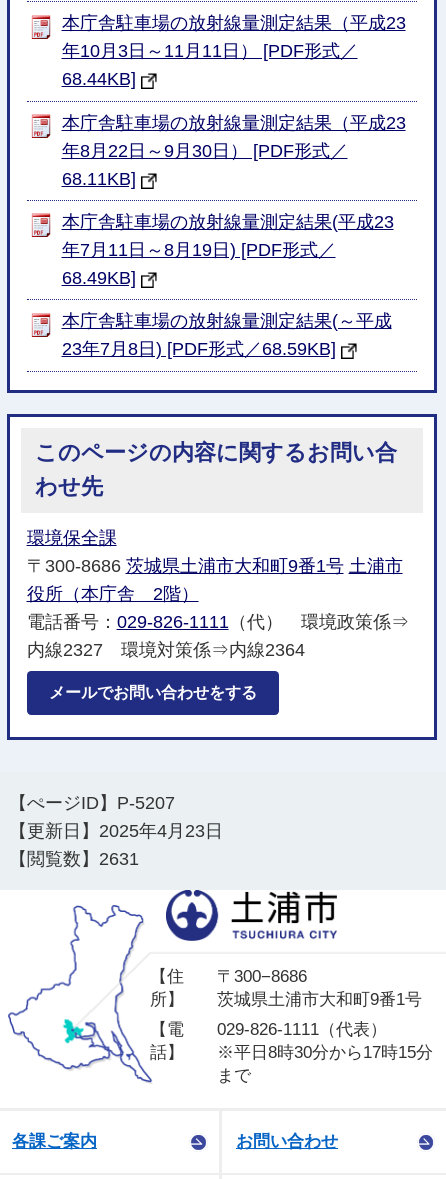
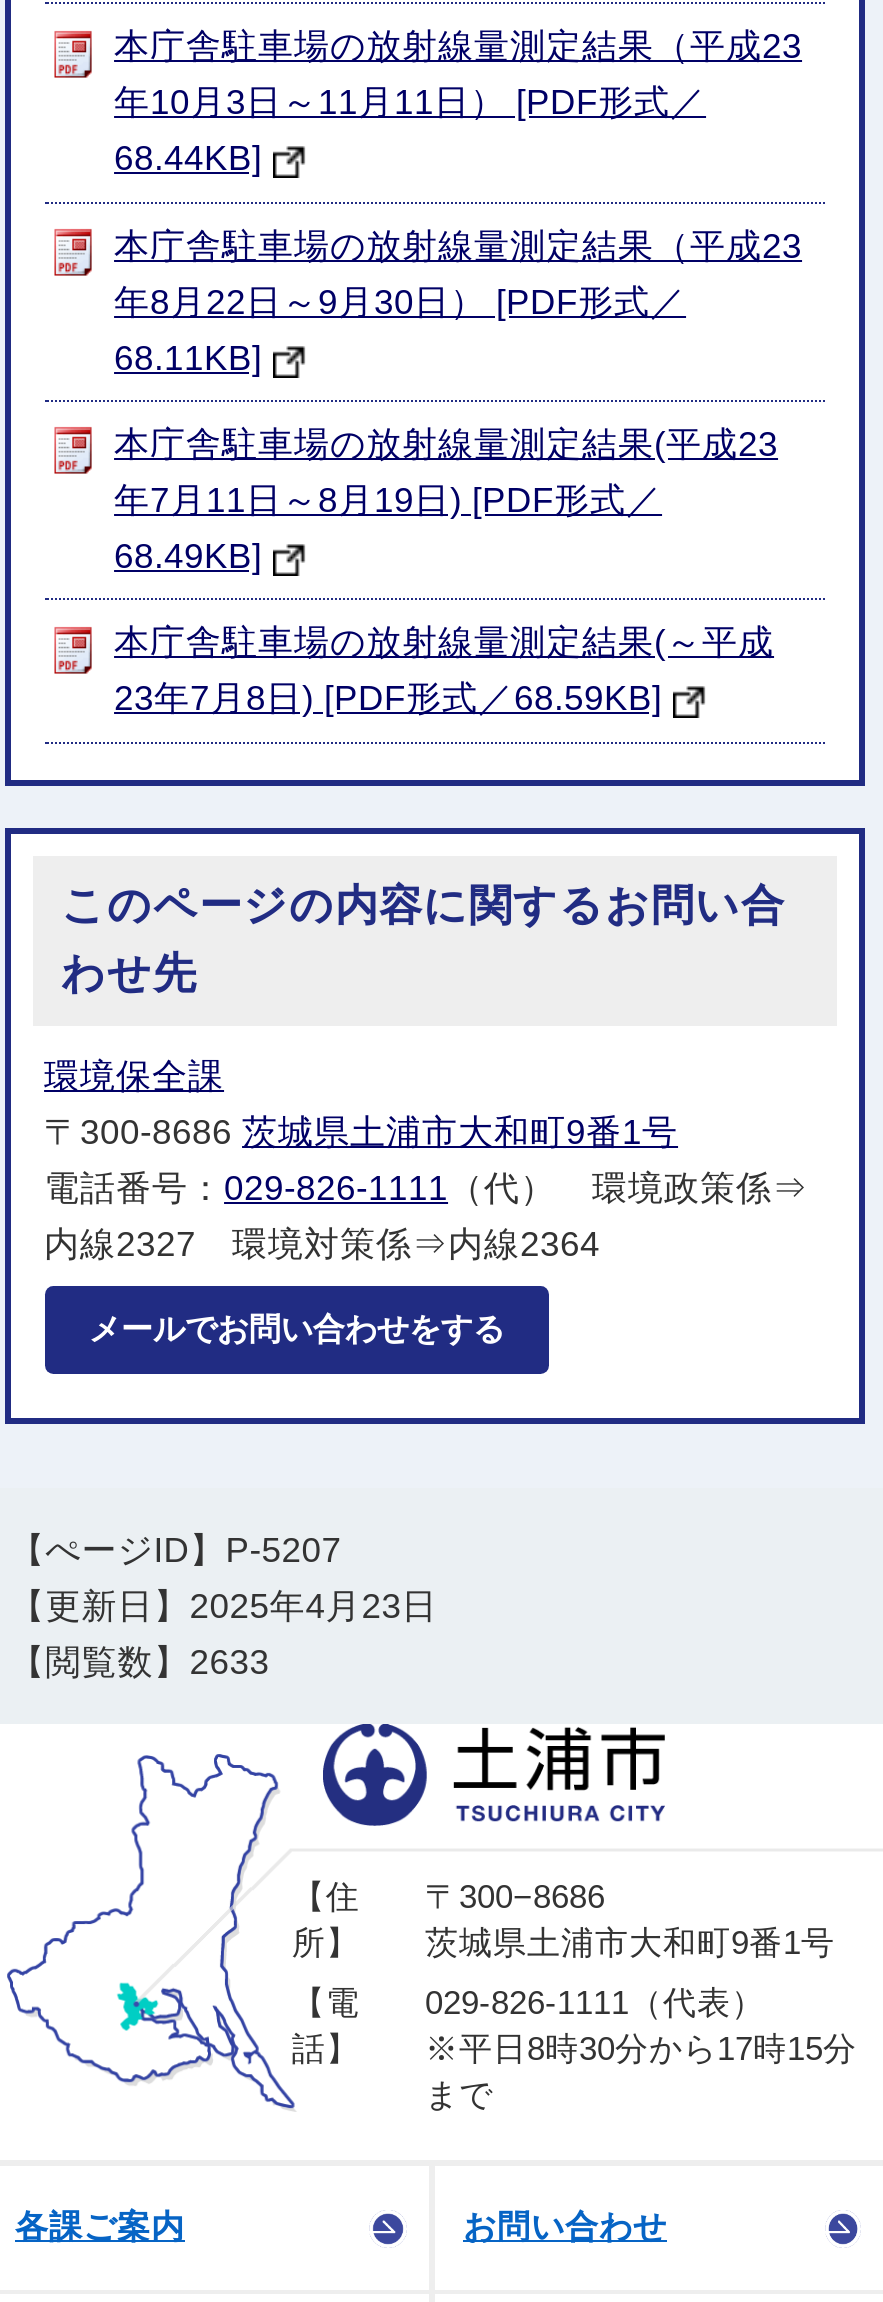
- 〒300-8686茨城県土浦市大和町9番1号 土浦市
- 役所（本庁舎 2階）
+ 〒300-8686茨城県土浦市大和町9番1号

- 【閲覧数】2631
+ 【閲覧数】2633
